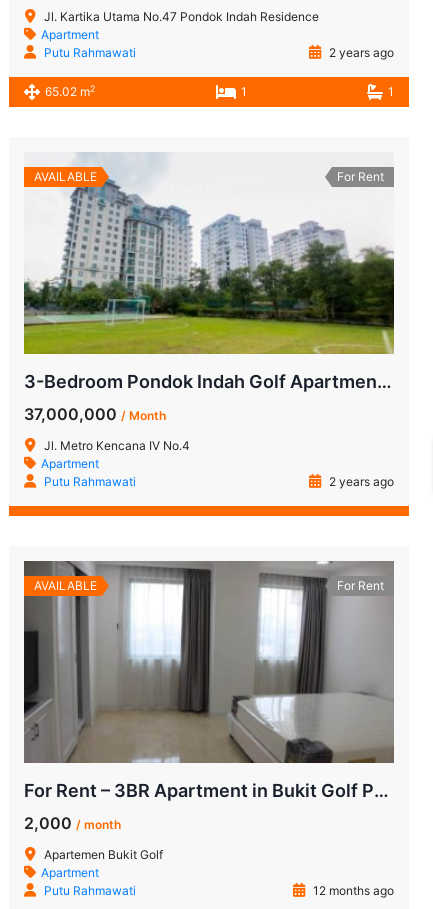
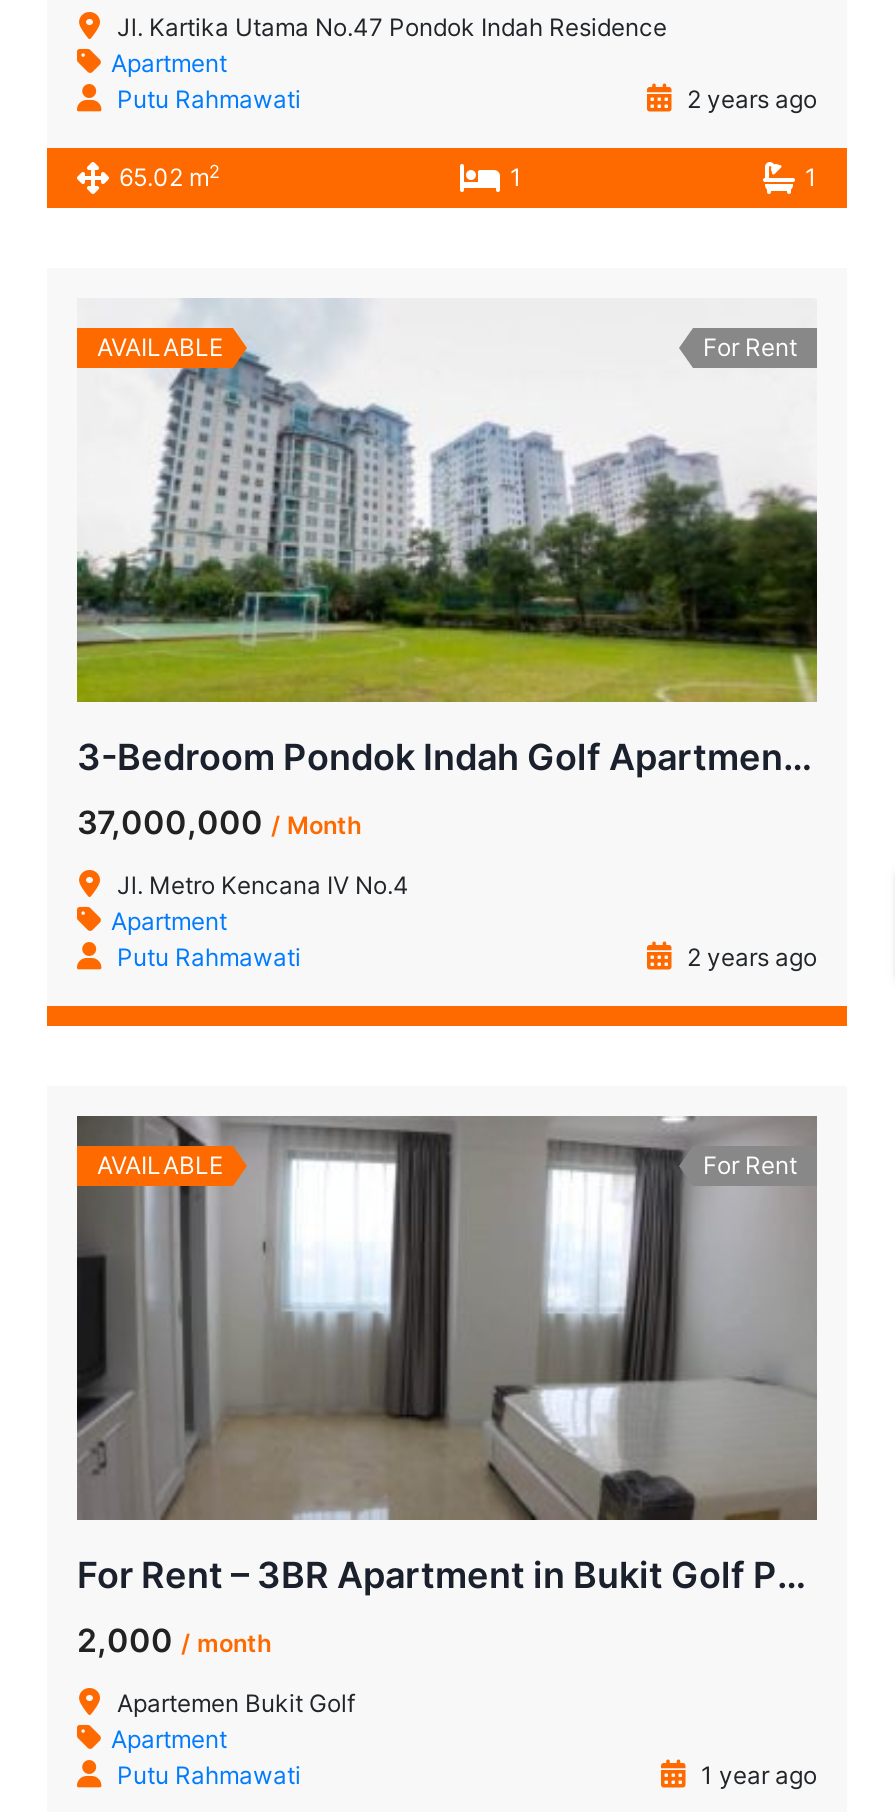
- 12 months ago
+ 1 year ago
